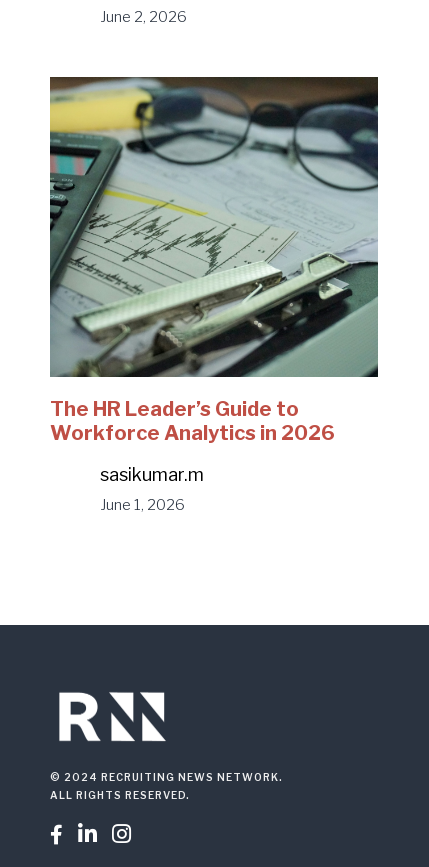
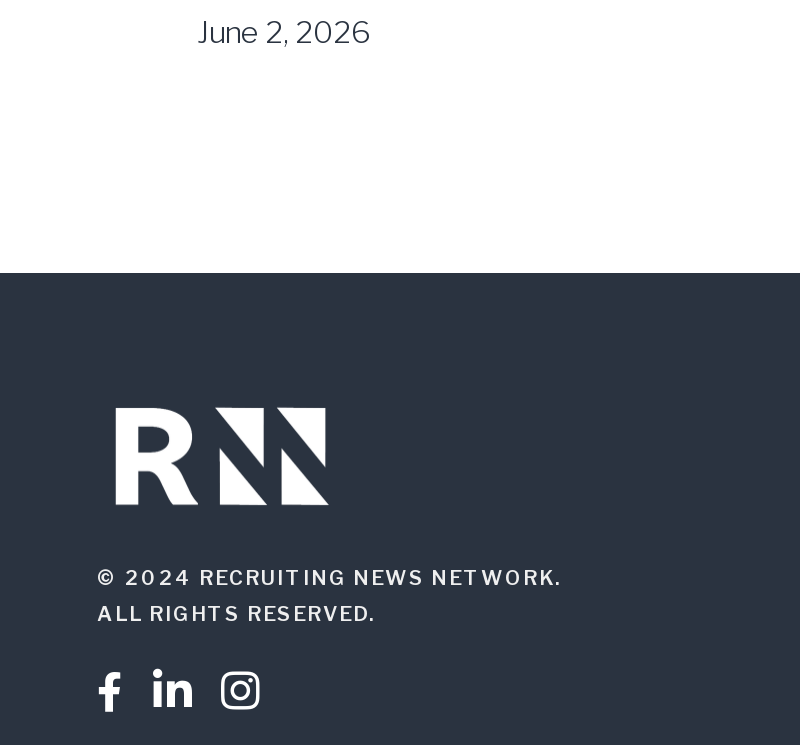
- [image]
- The HR Leader’s Guide to
- Workforce Analytics in 2026
- sasikumar.m
- June 1, 2026
